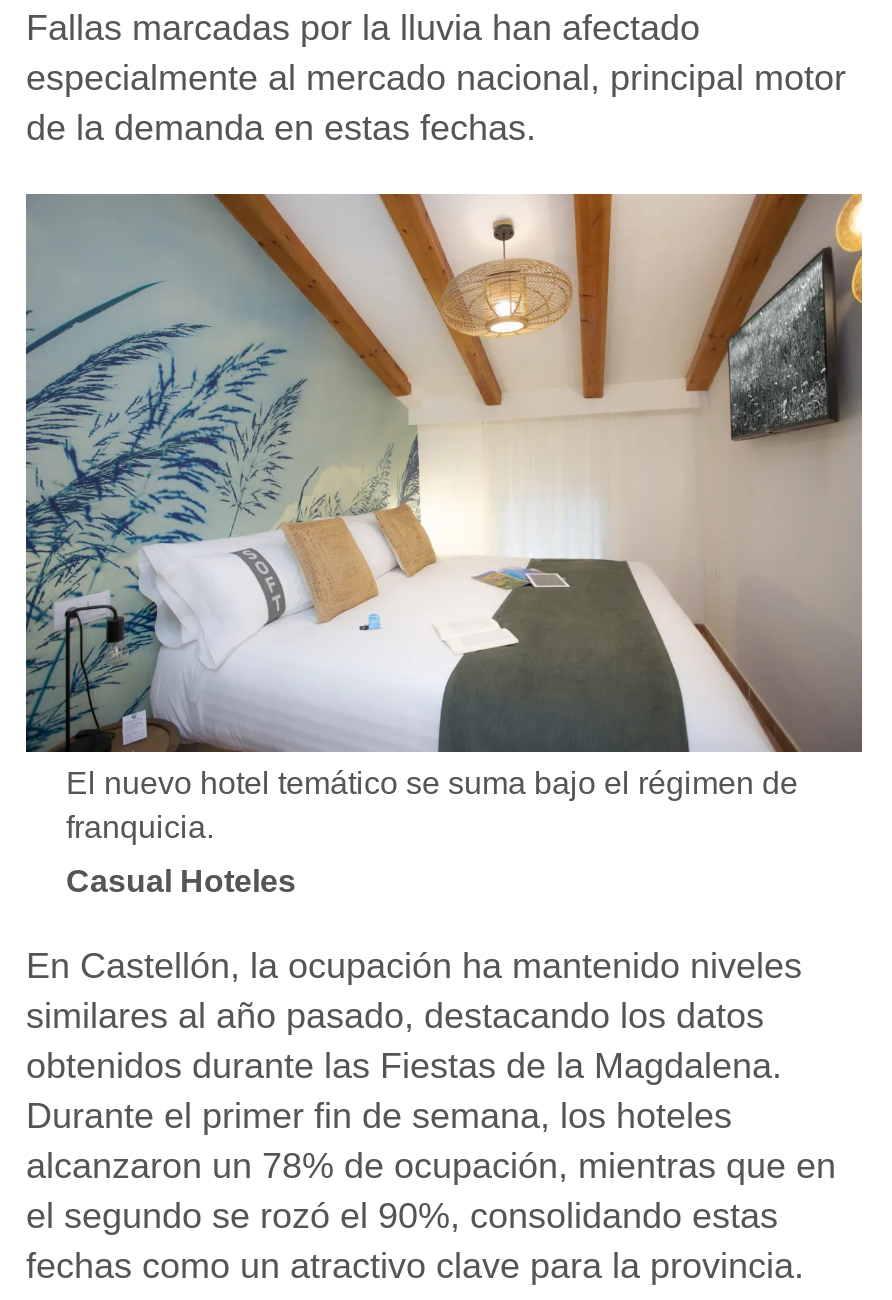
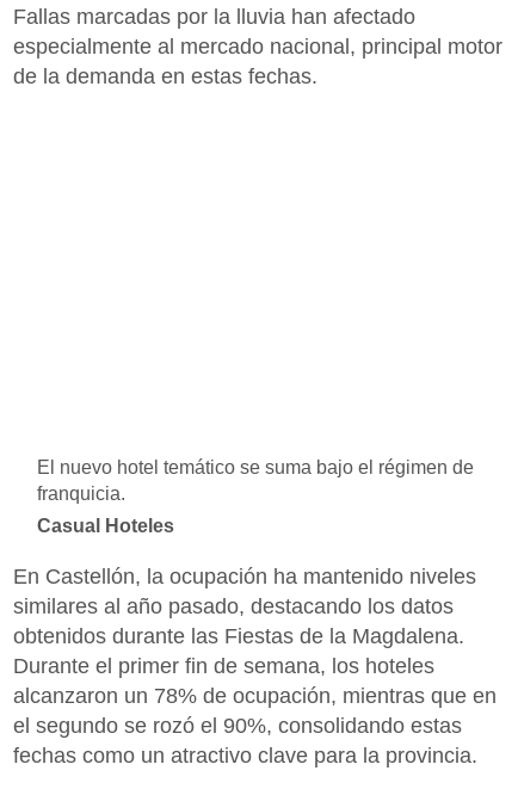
- [image]
